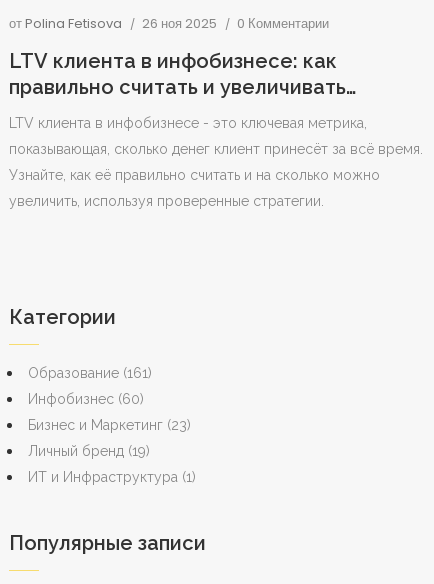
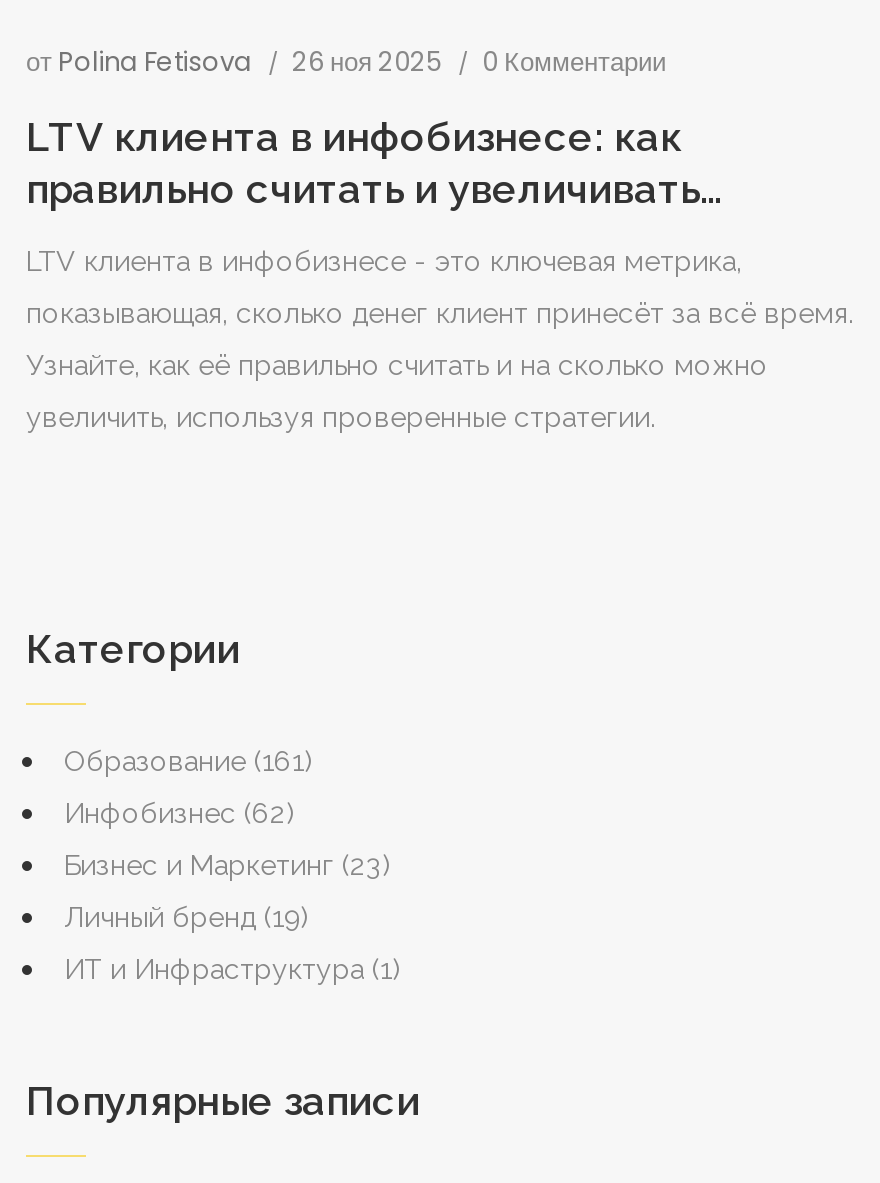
- Инфобизнес (60)
+ Инфобизнес (62)
